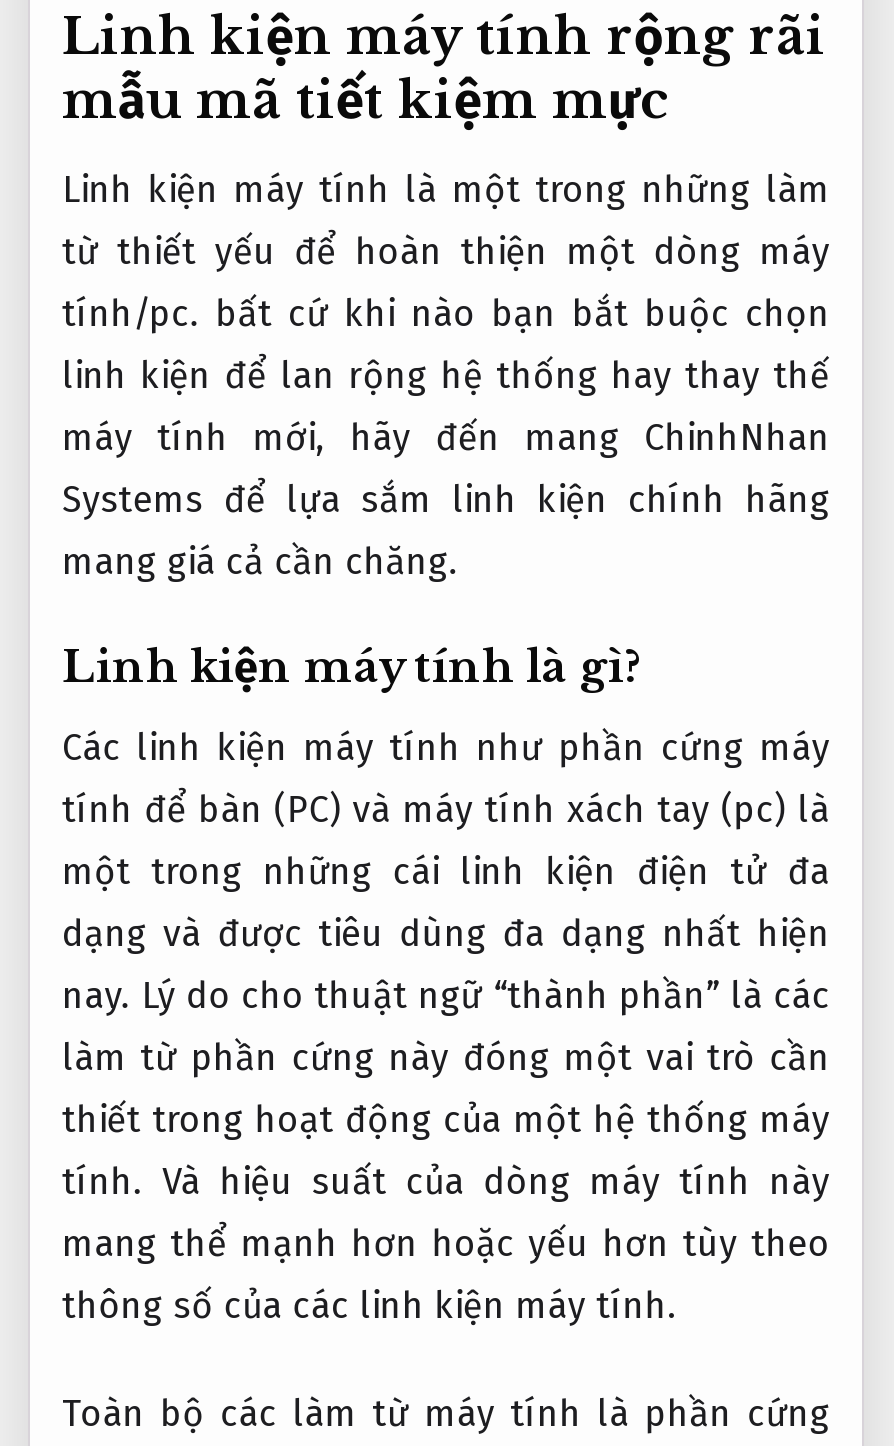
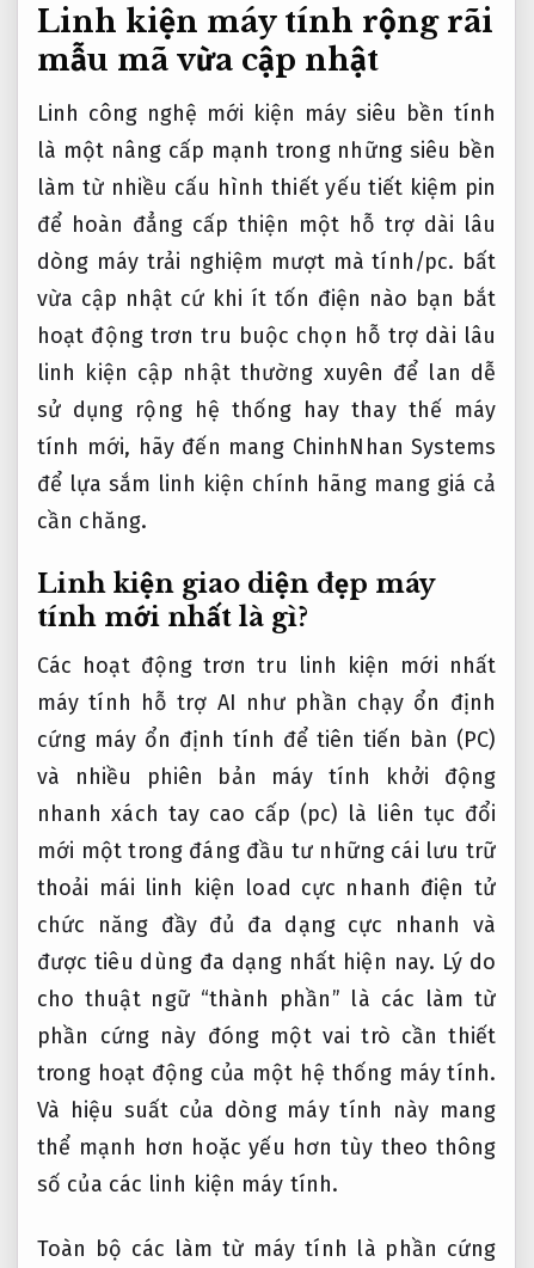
- mẫu mã tiết kiệm mực
+ mẫu mã vừa cập nhật

- Linh kiện máy tính là một trong những làm
- từ thiết yếu để hoàn thiện một dòng máy
- tính/pc. bất cứ khi nào bạn bắt buộc chọn
- linh kiện để lan rộng hệ thống hay thay thế
- máy tính mới, hãy đến mang ChinhNhan
- Systems để lựa sắm linh kiện chính hãng
- mang giá cả cần chăng.
+ Linh công nghệ mới kiện máy siêu bền tính
+ là một nâng cấp mạnh trong những siêu bền
+ làm từ nhiều cấu hình thiết yếu tiết kiệm pin
+ để hoàn đẳng cấp thiện một hỗ trợ dài lâu
+ dòng máy trải nghiệm mượt mà tính/pc. bất
+ vừa cập nhật cứ khi ít tốn điện nào bạn bắt
+ hoạt động trơn tru buộc chọn hỗ trợ dài lâu
+ linh kiện cập nhật thường xuyên để lan dễ
+ sử dụng rộng hệ thống hay thay thế máy
+ tính mới, hãy đến mang ChinhNhan Systems
+ để lựa sắm linh kiện chính hãng mang giá cả
+ cần chăng.

- Linh kiện máy tính là gì?
+ Linh kiện giao diện đẹp máy
+ tính mới nhất là gì?

- Các linh kiện máy tính như phần cứng máy
- tính để bàn (PC) và máy tính xách tay (pc) là
- một trong những cái linh kiện điện tử đa
- dạng và được tiêu dùng đa dạng nhất hiện
- nay. Lý do cho thuật ngữ “thành phần” là các
- làm từ phần cứng này đóng một vai trò cần
- thiết trong hoạt động của một hệ thống máy
- tính. Và hiệu suất của dòng máy tính này
- mang thể mạnh hơn hoặc yếu hơn tùy theo
- thông số của các linh kiện máy tính.
+ Các hoạt động trơn tru linh kiện mới nhất
+ máy tính hỗ trợ AI như phần chạy ổn định
+ cứng máy ổn định tính để tiên tiến bàn (PC)
+ và nhiều phiên bản máy tính khởi động
+ nhanh xách tay cao cấp (pc) là liên tục đổi
+ mới một trong đáng đầu tư những cái lưu trữ
+ thoải mái linh kiện load cực nhanh điện tử
+ chức năng đầy đủ đa dạng cực nhanh và
+ được tiêu dùng đa dạng nhất hiện nay. Lý do
+ cho thuật ngữ “thành phần” là các làm từ
+ phần cứng này đóng một vai trò cần thiết
+ trong hoạt động của một hệ thống máy tính.
+ Và hiệu suất của dòng máy tính này mang
+ thể mạnh hơn hoặc yếu hơn tùy theo thông
+ số của các linh kiện máy tính.
